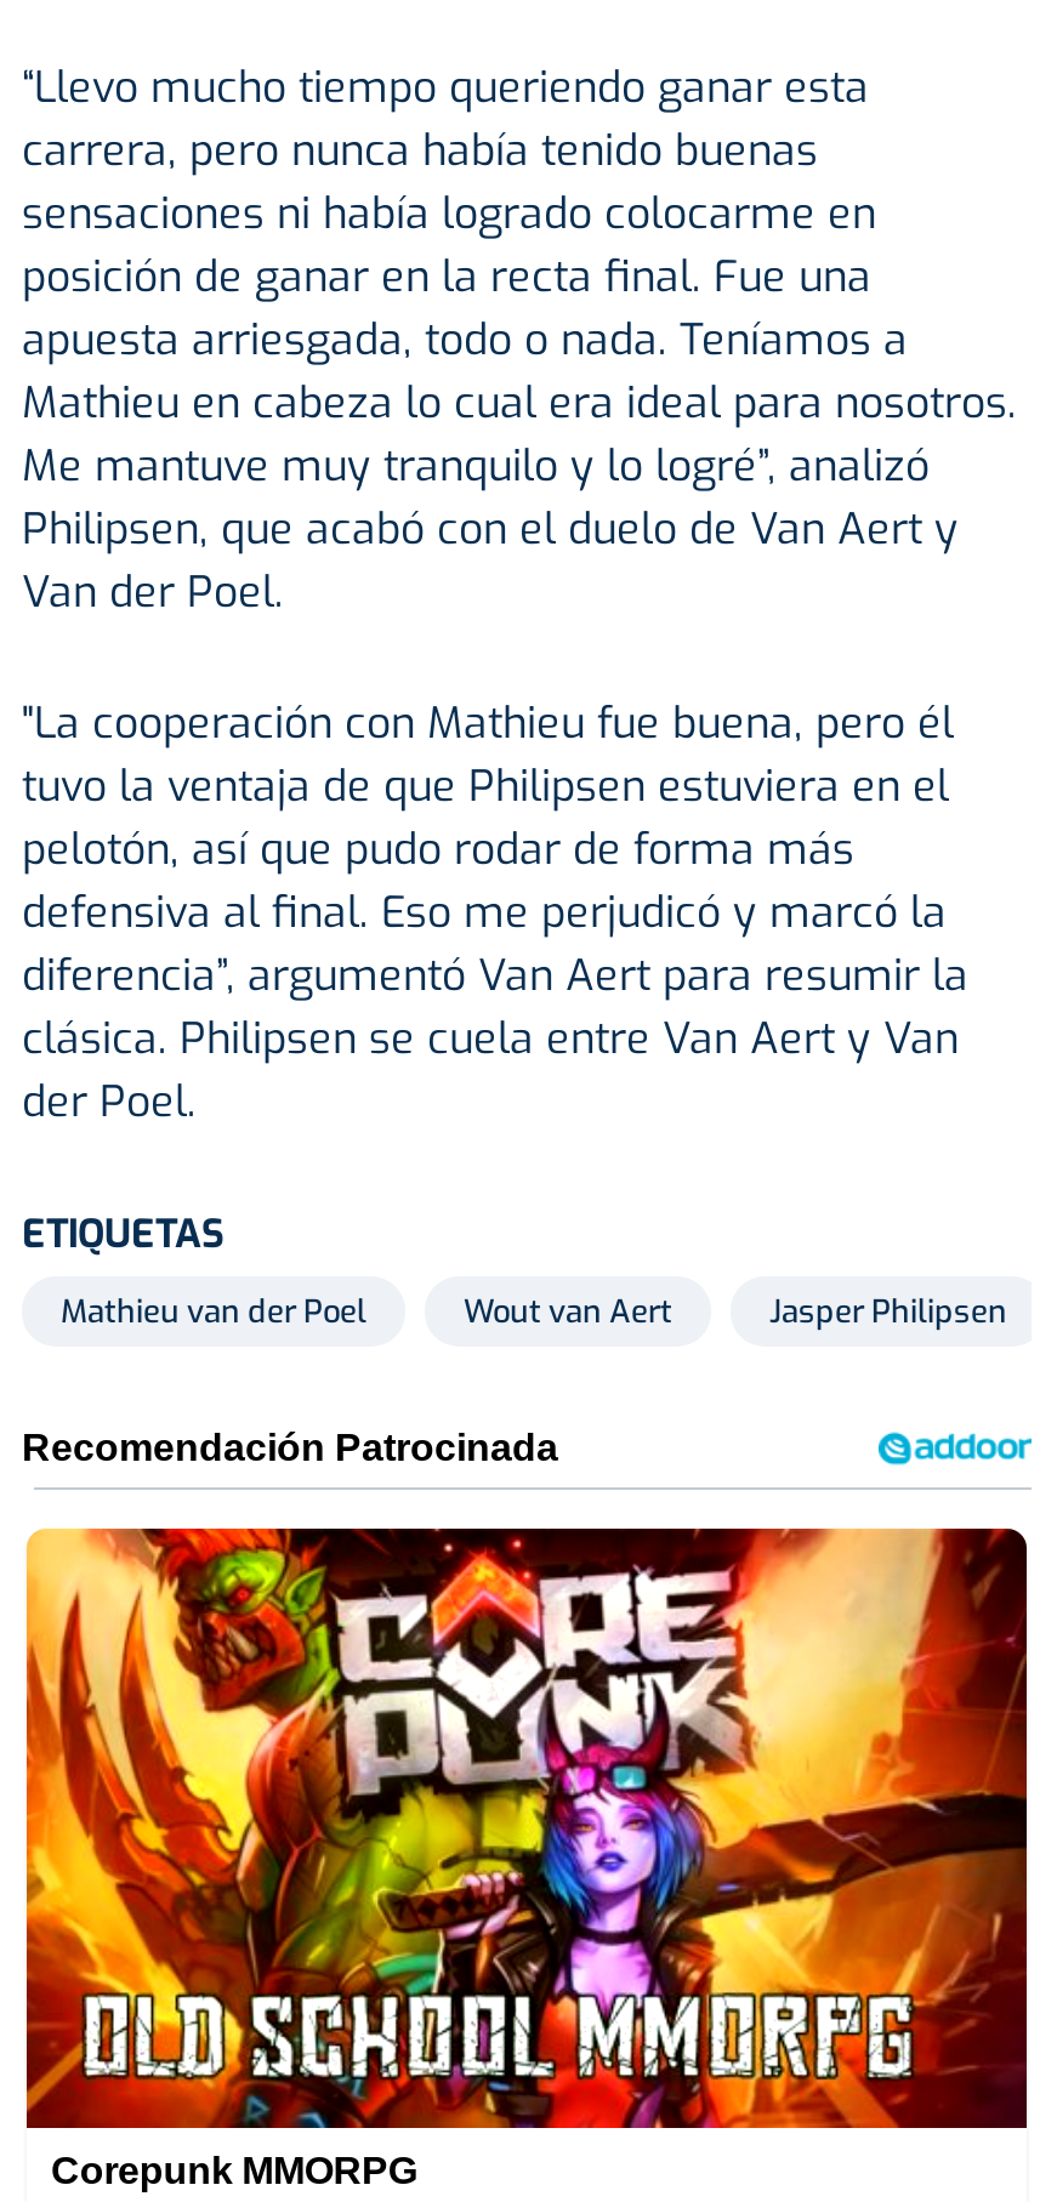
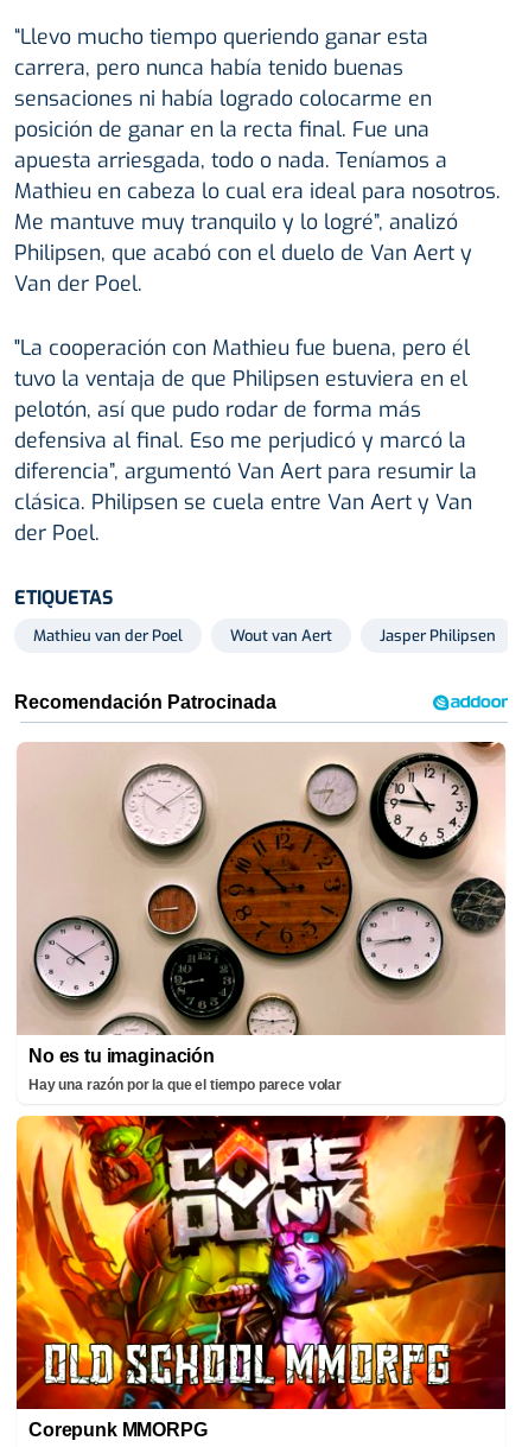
+ [image]
+ No es tu imaginación
+ Hay una razón por la que el tiempo parece volar
